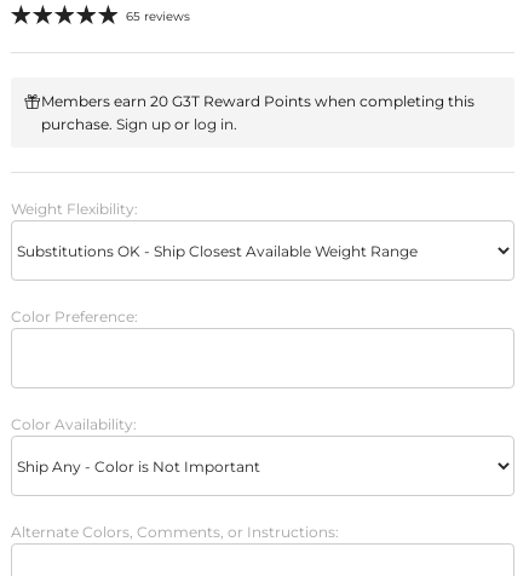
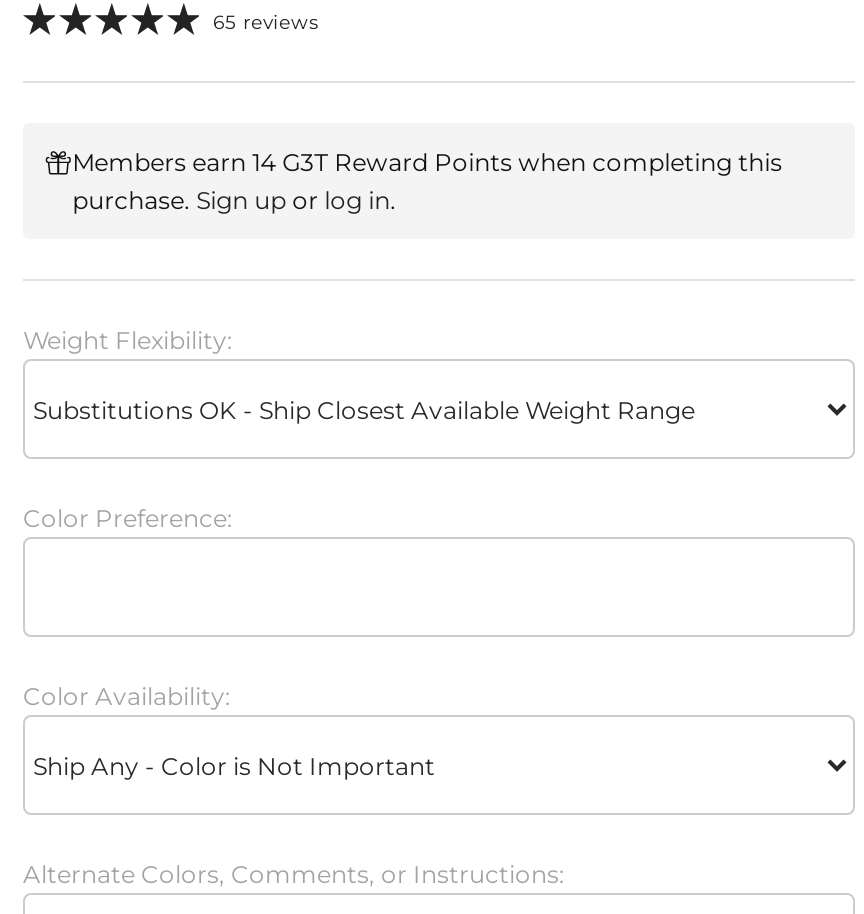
- Members earn 20 G3T Reward Points when completing this
+ Members earn 14 G3T Reward Points when completing this
